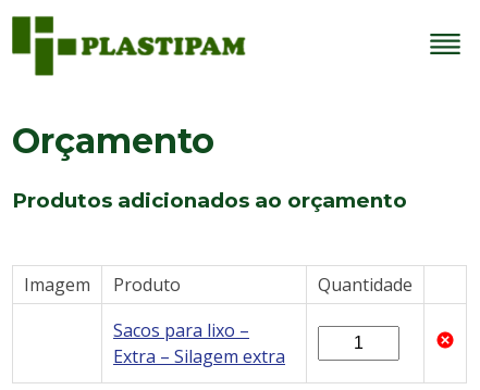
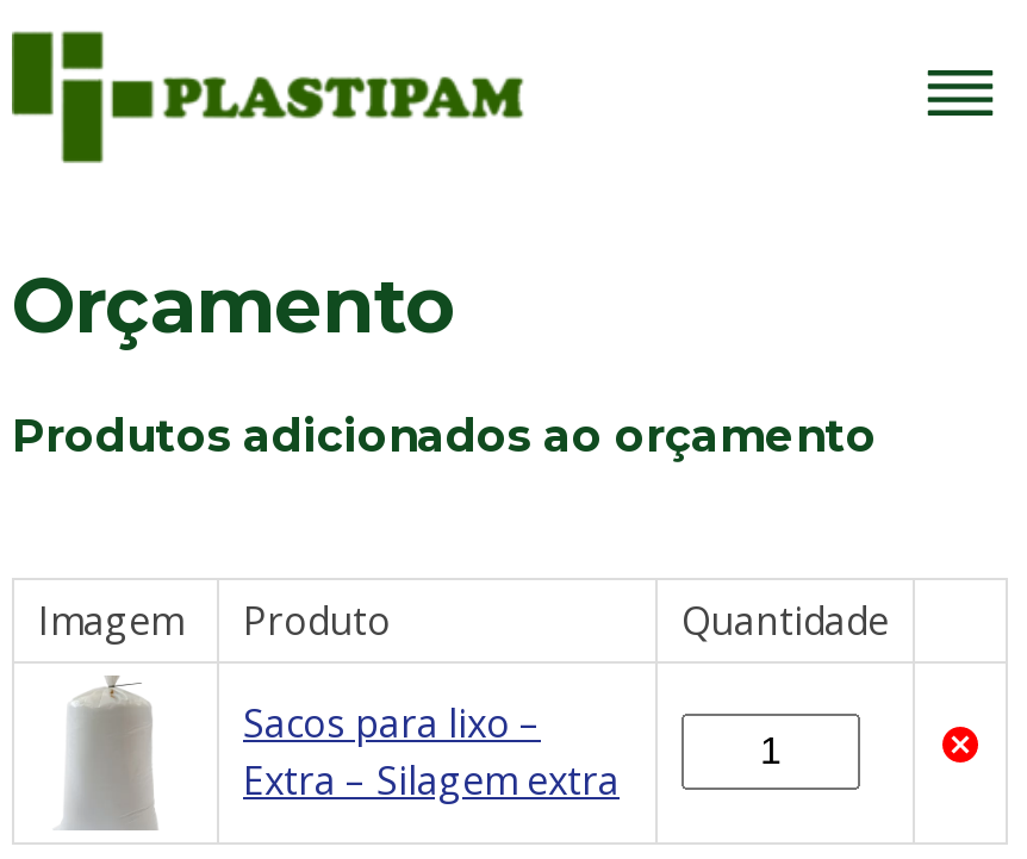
+ [image]
